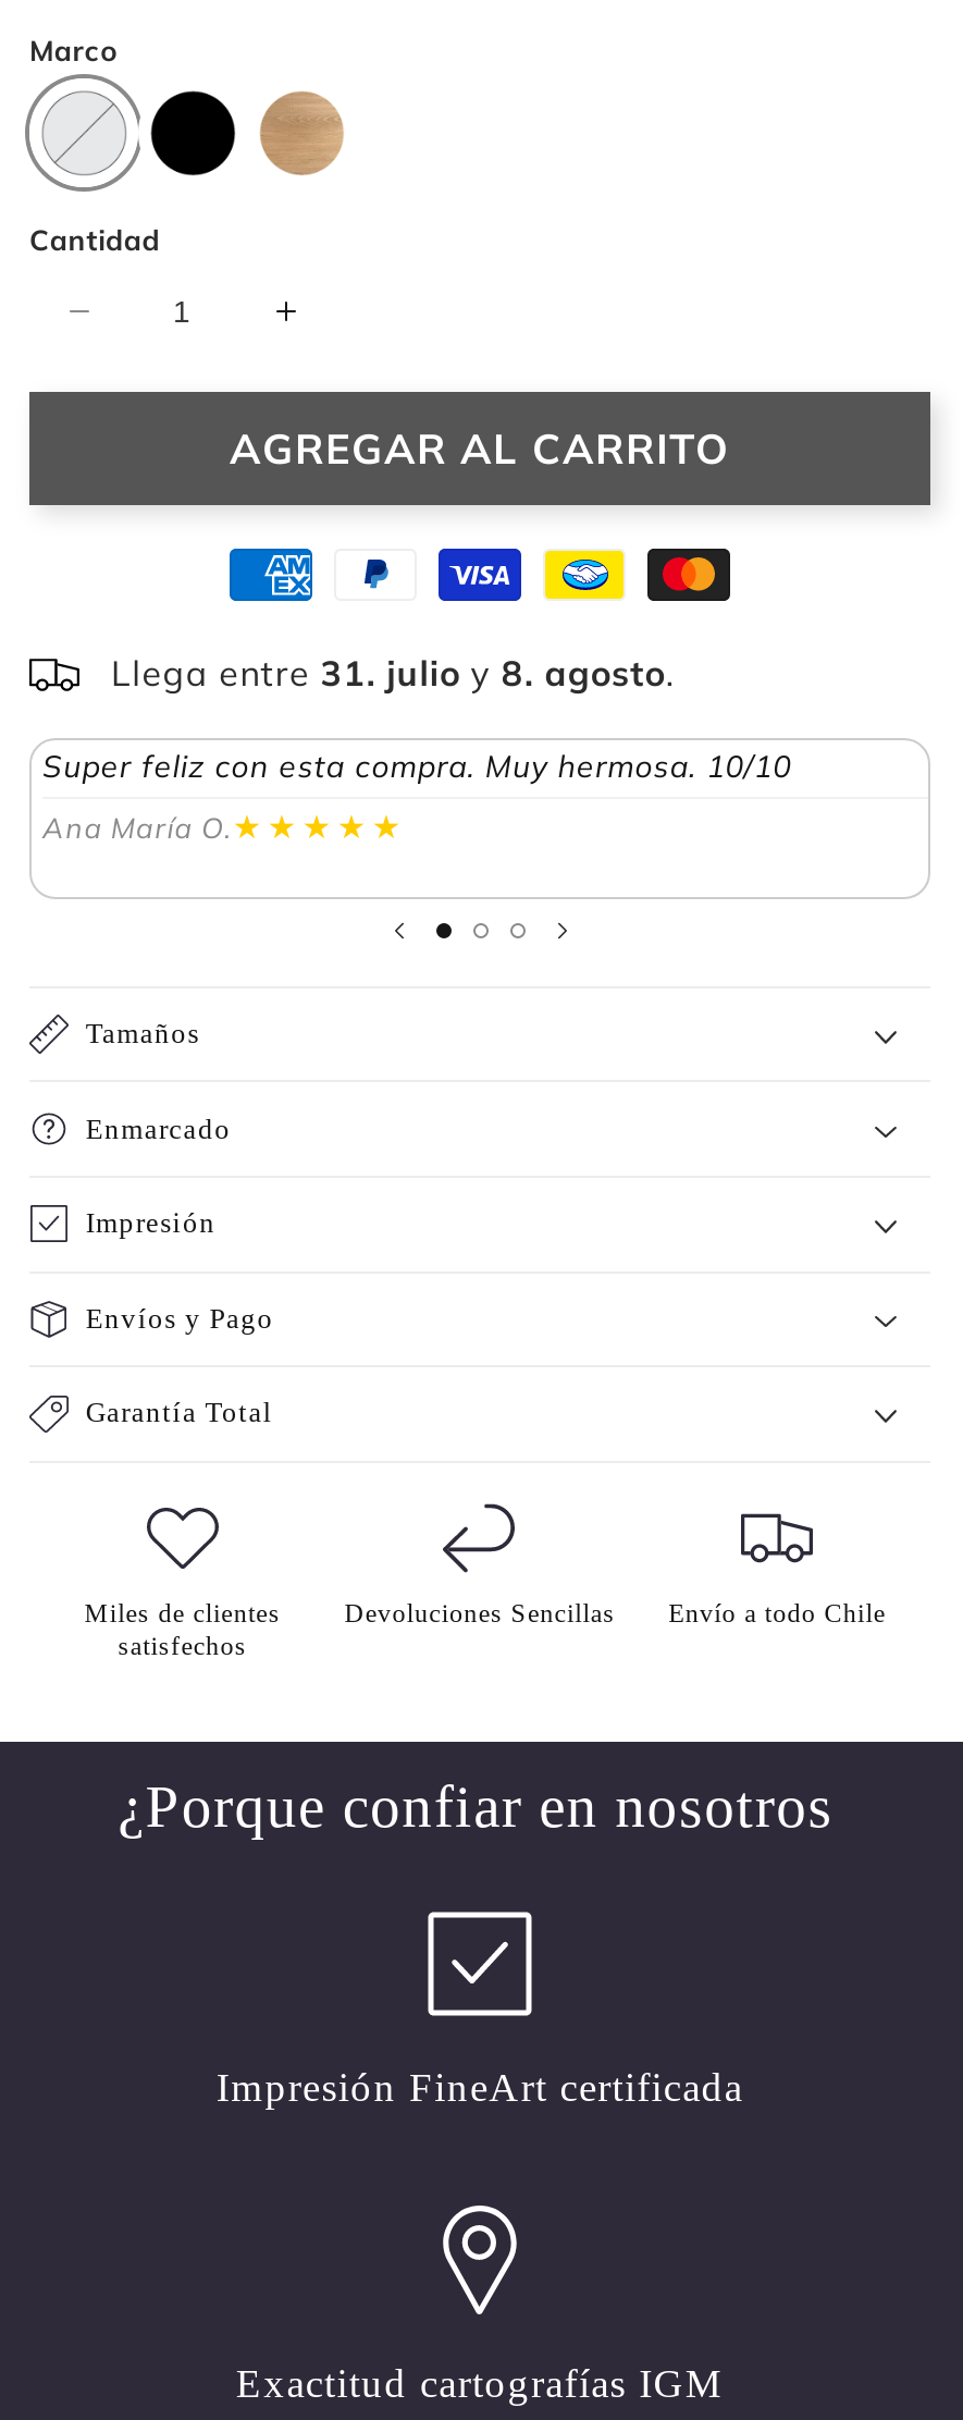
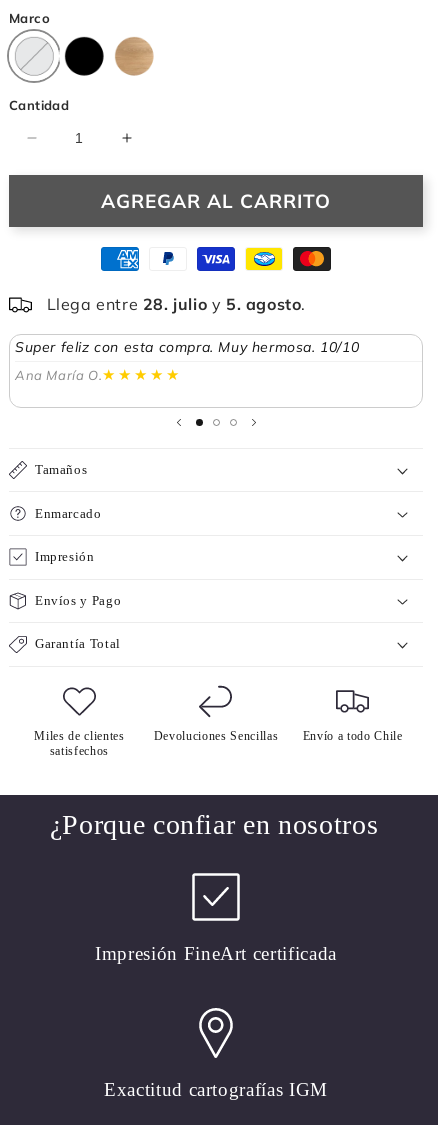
- Llega entre 31. julio y 8. agosto.
+ Llega entre 28. julio y 5. agosto.
